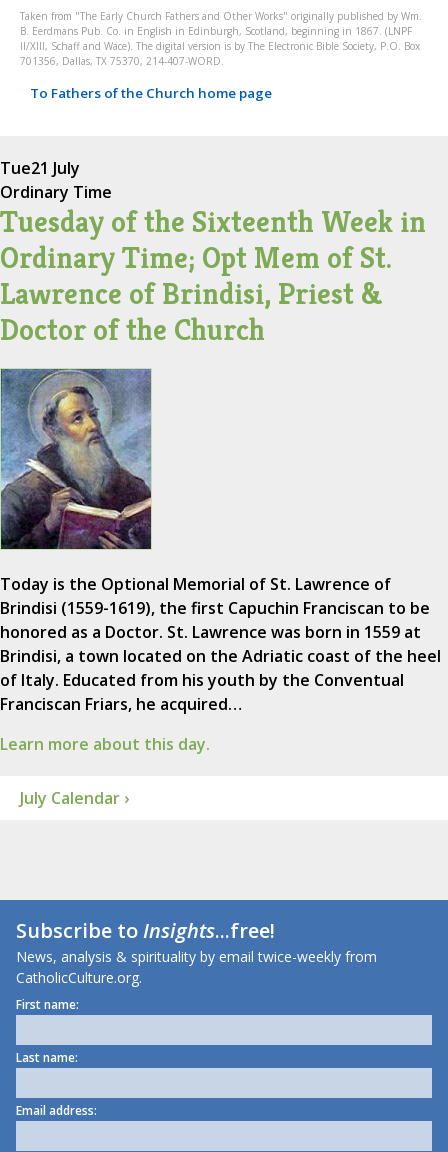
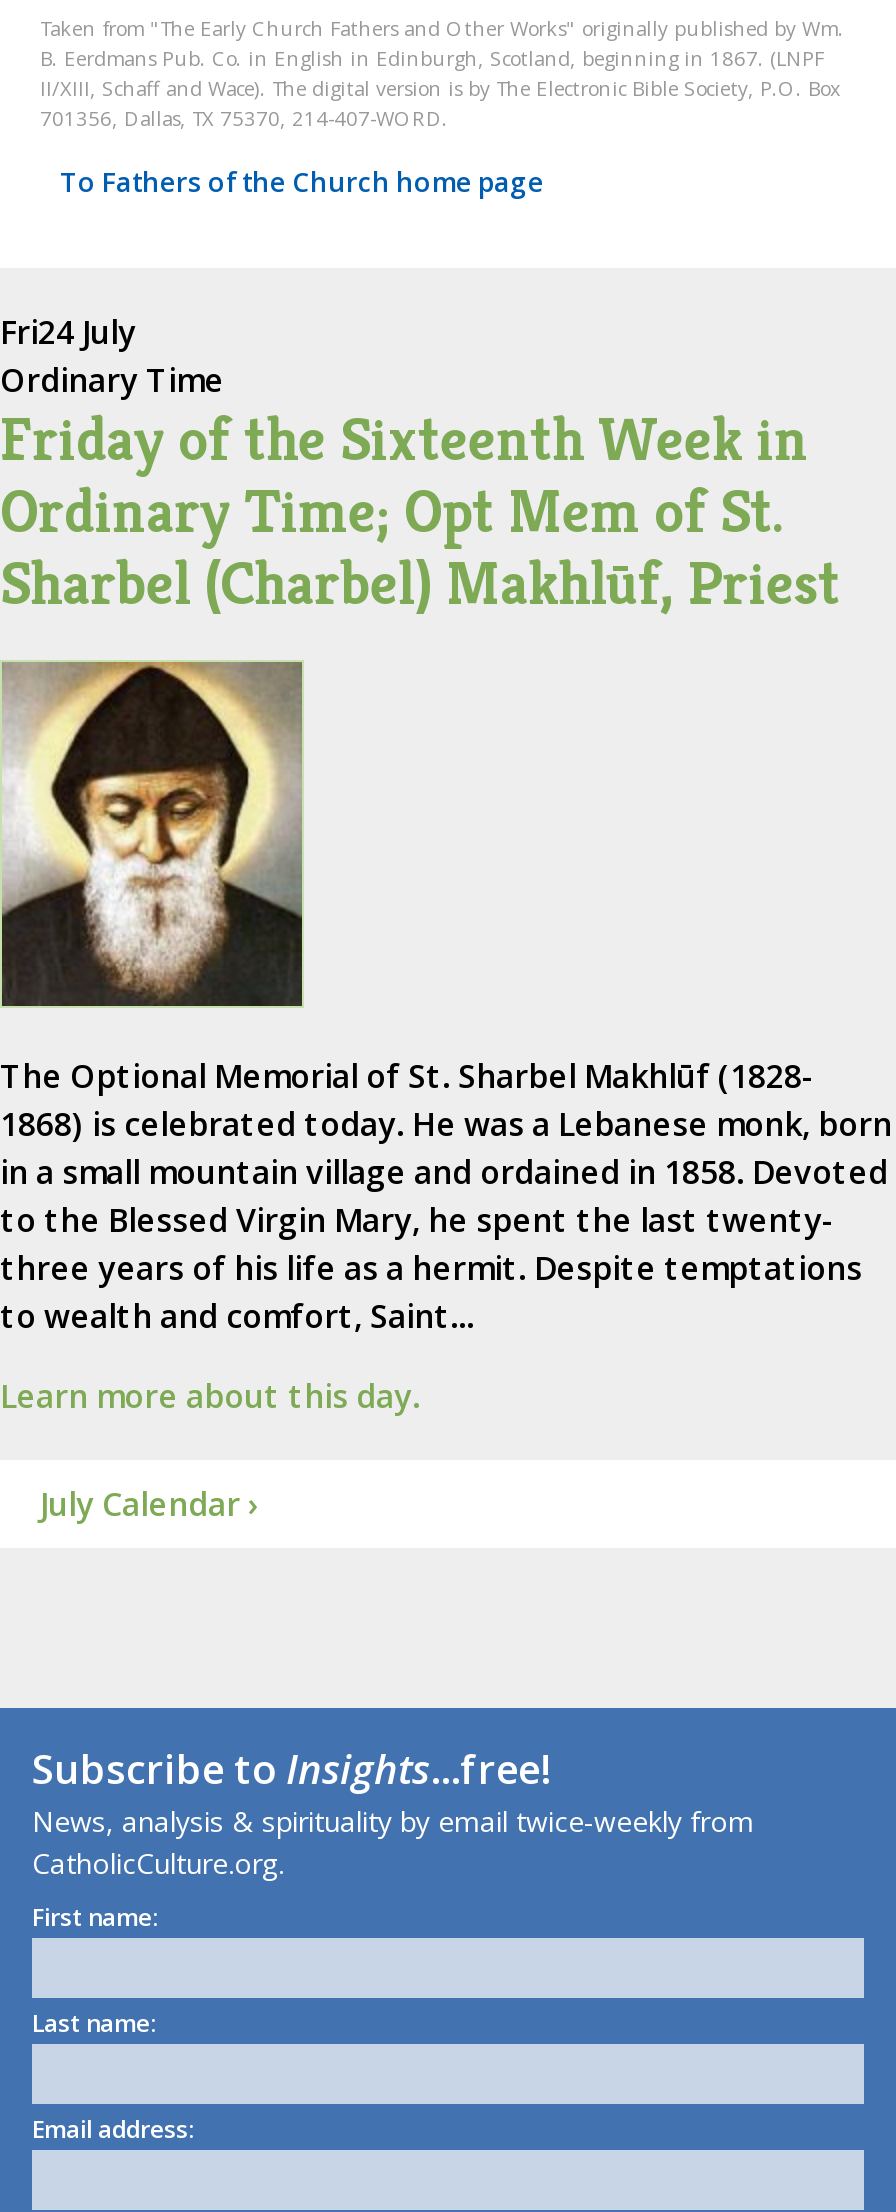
- Tue21 July
+ Fri24 July

- Tuesday of the Sixteenth Week in
+ Friday of the Sixteenth Week in

- Lawrence of Brindisi, Priest &
- Doctor of the Church
+ Sharbel (Charbel) Makhlūf, Priest

- [image]
+ [image]

- Today is the Optional Memorial of St. Lawrence of
- Brindisi (1559-1619), the first Capuchin Franciscan to be
- honored as a Doctor. St. Lawrence was born in 1559 at
- Brindisi, a town located on the Adriatic coast of the heel
- of Italy. Educated from his youth by the Conventual
- Franciscan Friars, he acquired…
+ The Optional Memorial of St. Sharbel Makhlūf (1828-
+ 1868) is celebrated today. He was a Lebanese monk, born
+ in a small mountain village and ordained in 1858. Devoted
+ to the Blessed Virgin Mary, he spent the last twenty-
+ three years of his life as a hermit. Despite temptations
+ to wealth and comfort, Saint…
